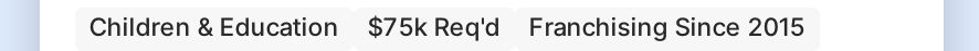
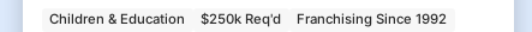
- $75k Req'd
+ $250k Req'd

- Franchising Since 2015
+ Franchising Since 1992
